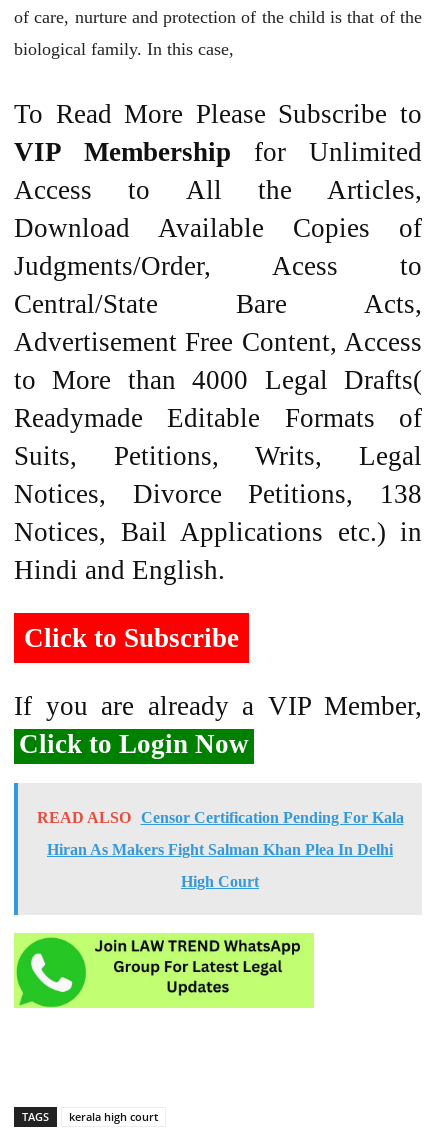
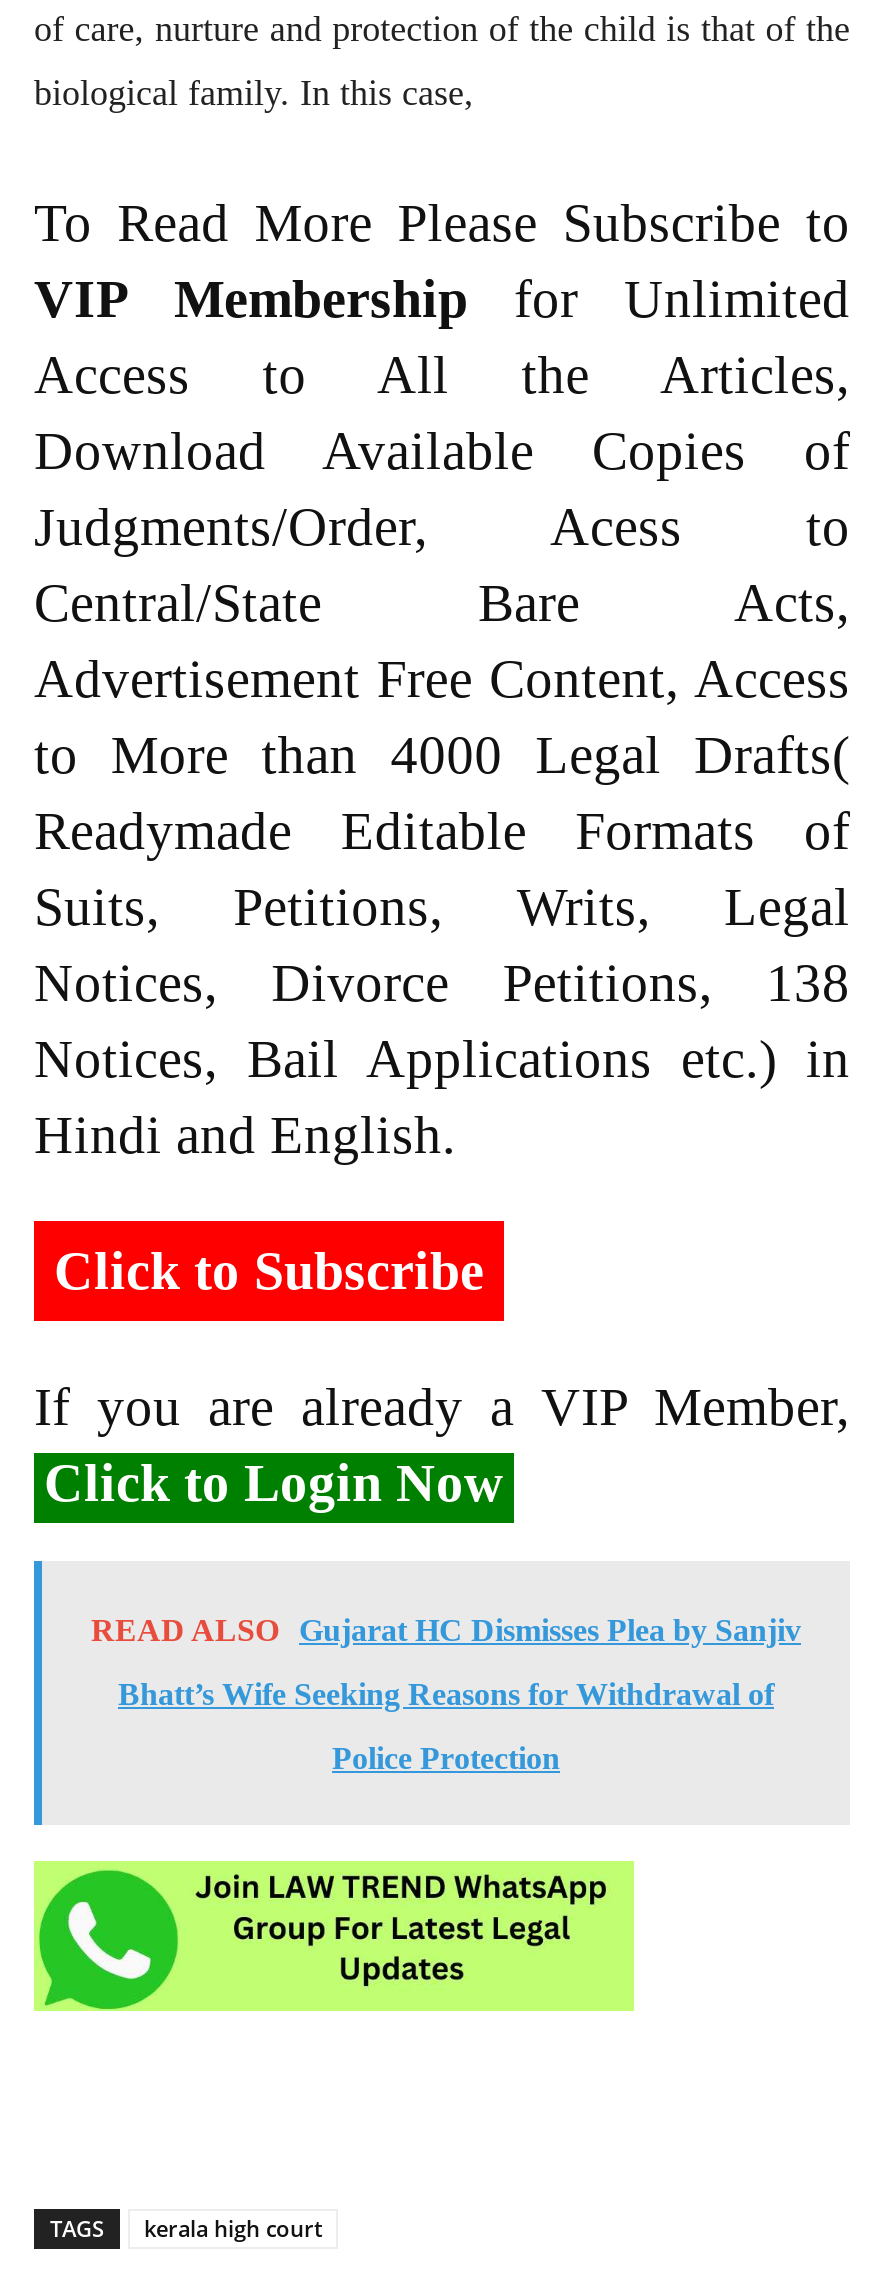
- READ ALSO Censor Certification Pending For Kala
+ READ ALSO Gujarat HC Dismisses Plea by Sanjiv

- Hiran As Makers Fight Salman Khan Plea In Delhi
+ Bhatt’s Wife Seeking Reasons for Withdrawal of

- High Court
+ Police Protection
